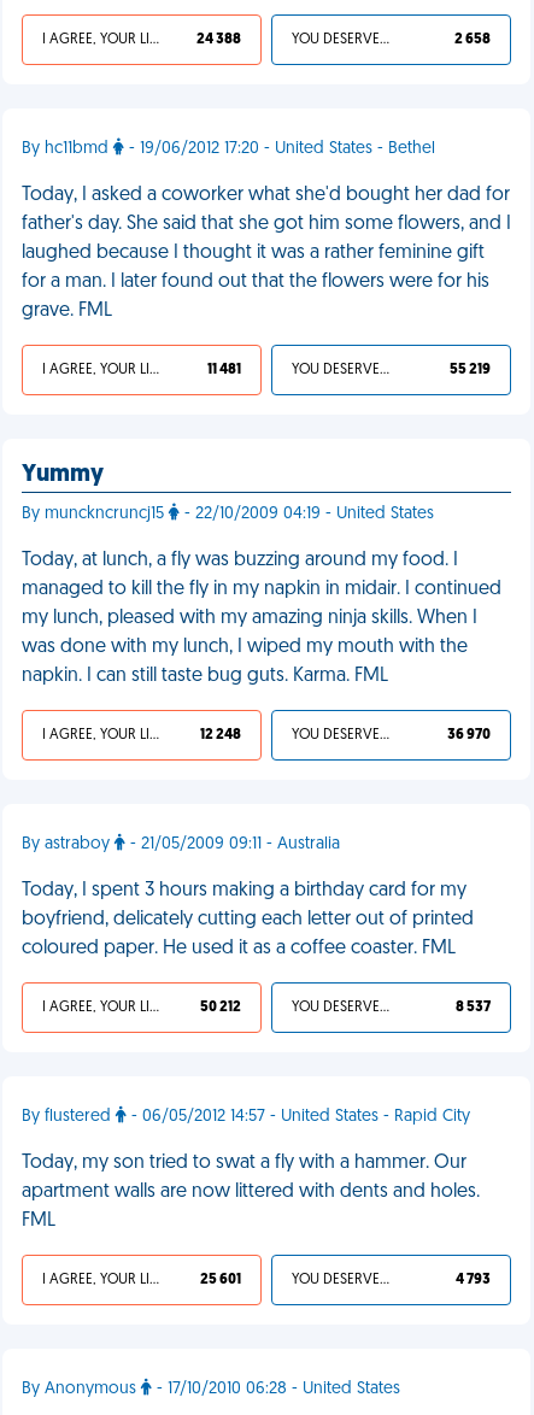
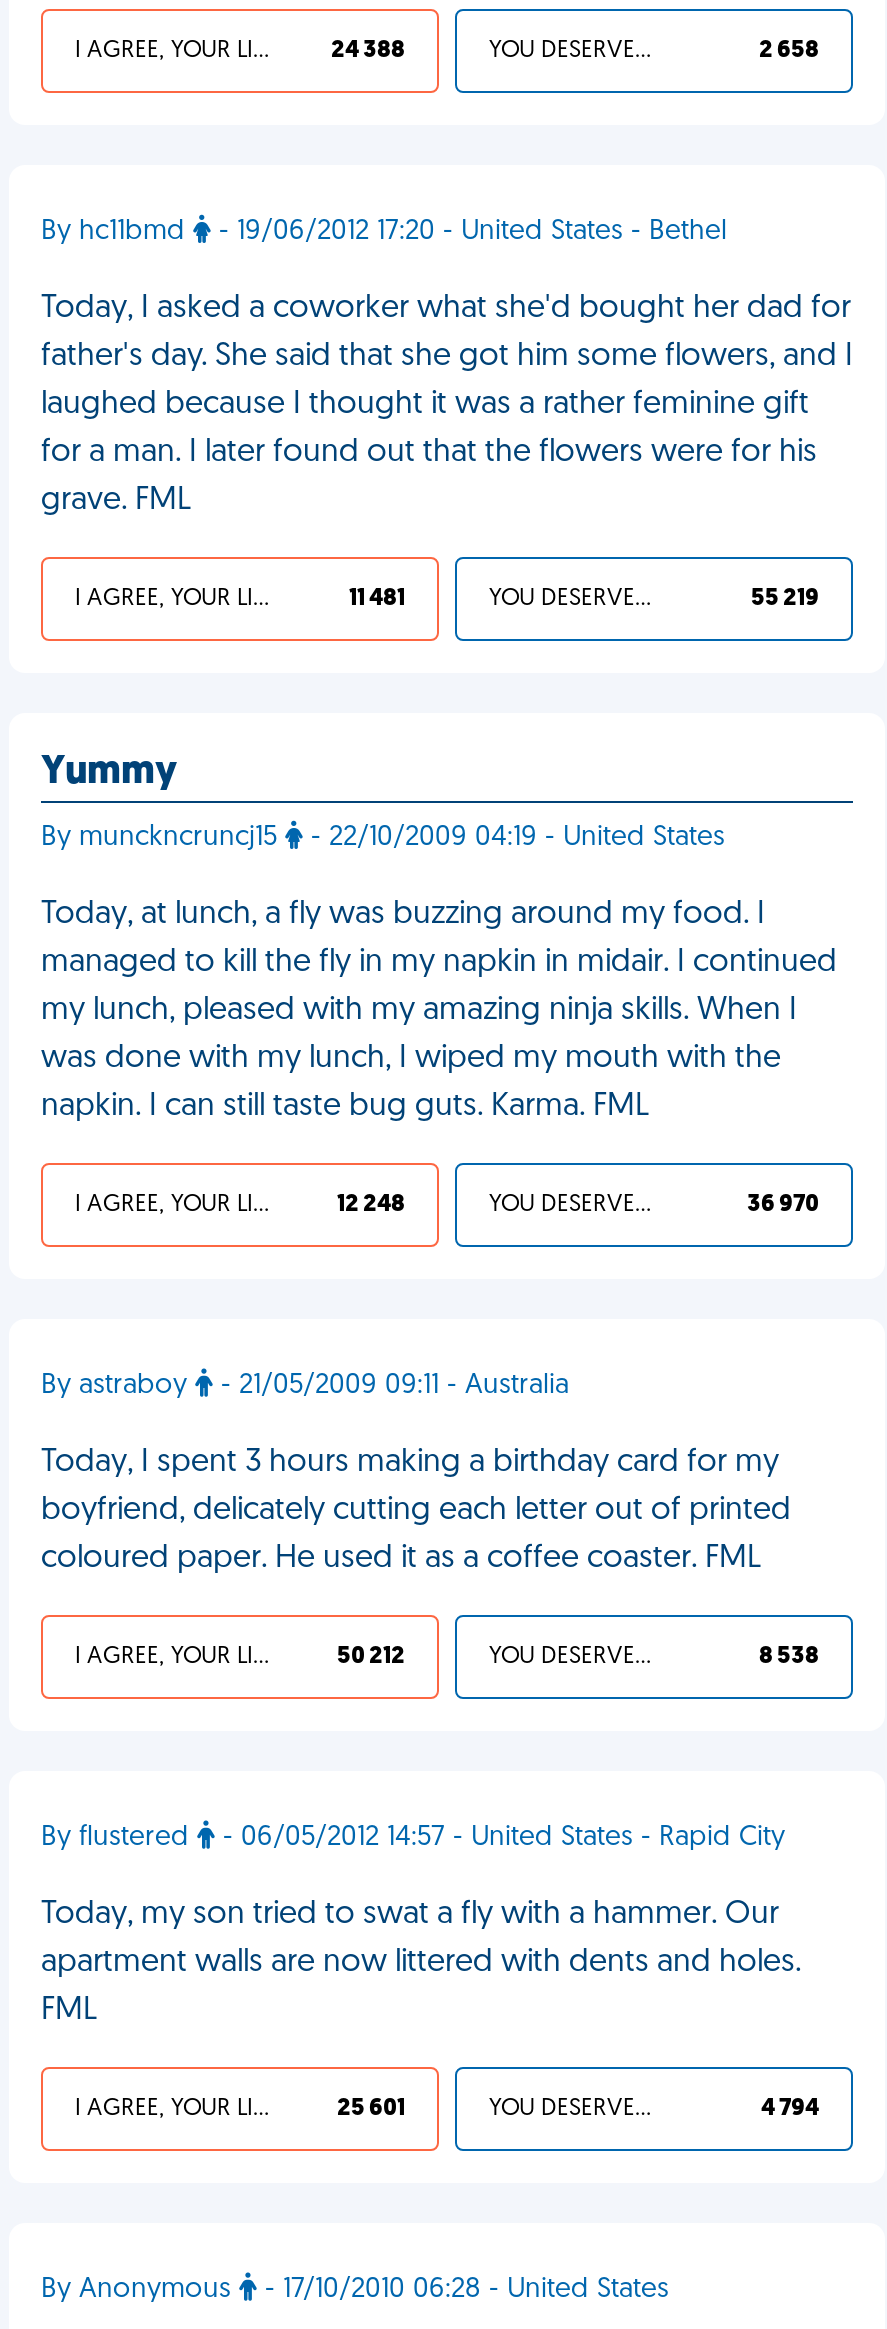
- 8 537
+ 8 538

- 4 793
+ 4 794
